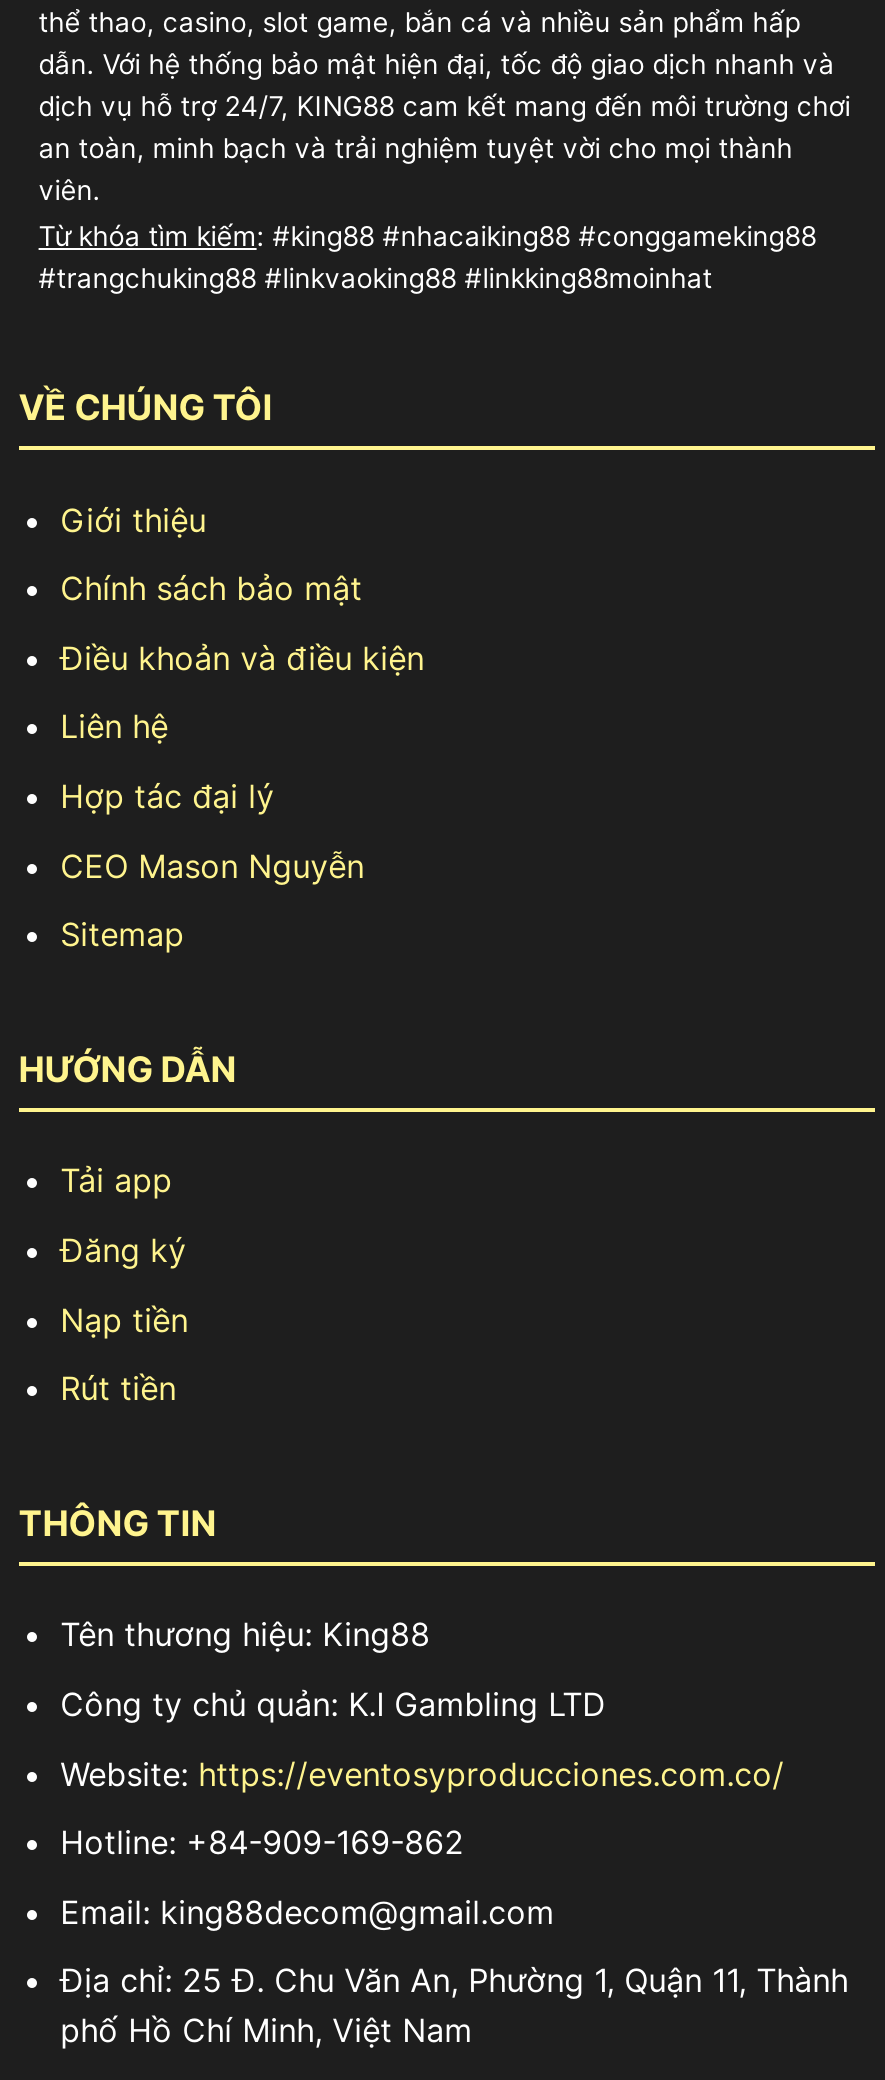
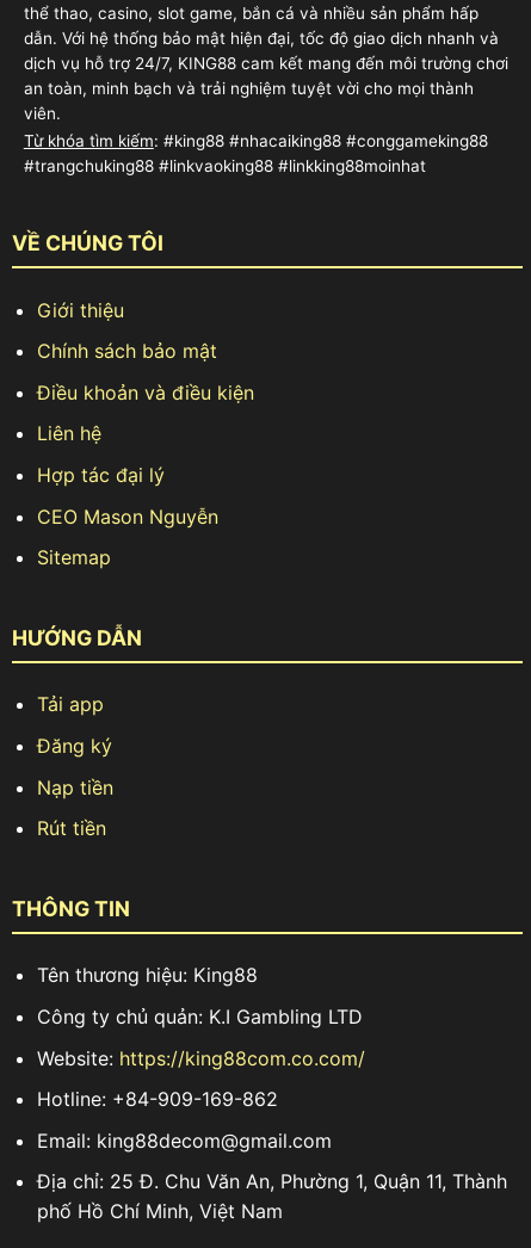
- Website: https://eventosyproducciones.com.co/
+ Website: https://king88com.co.com/
